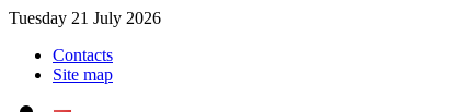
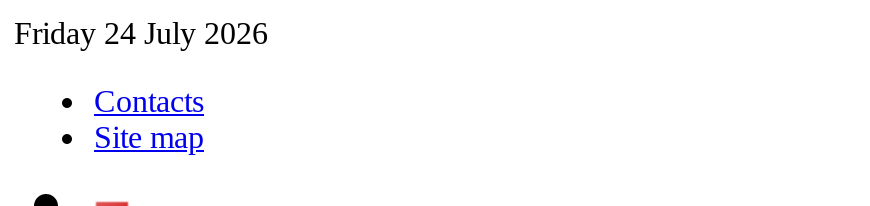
- Tuesday 21 July 2026
+ Friday 24 July 2026
